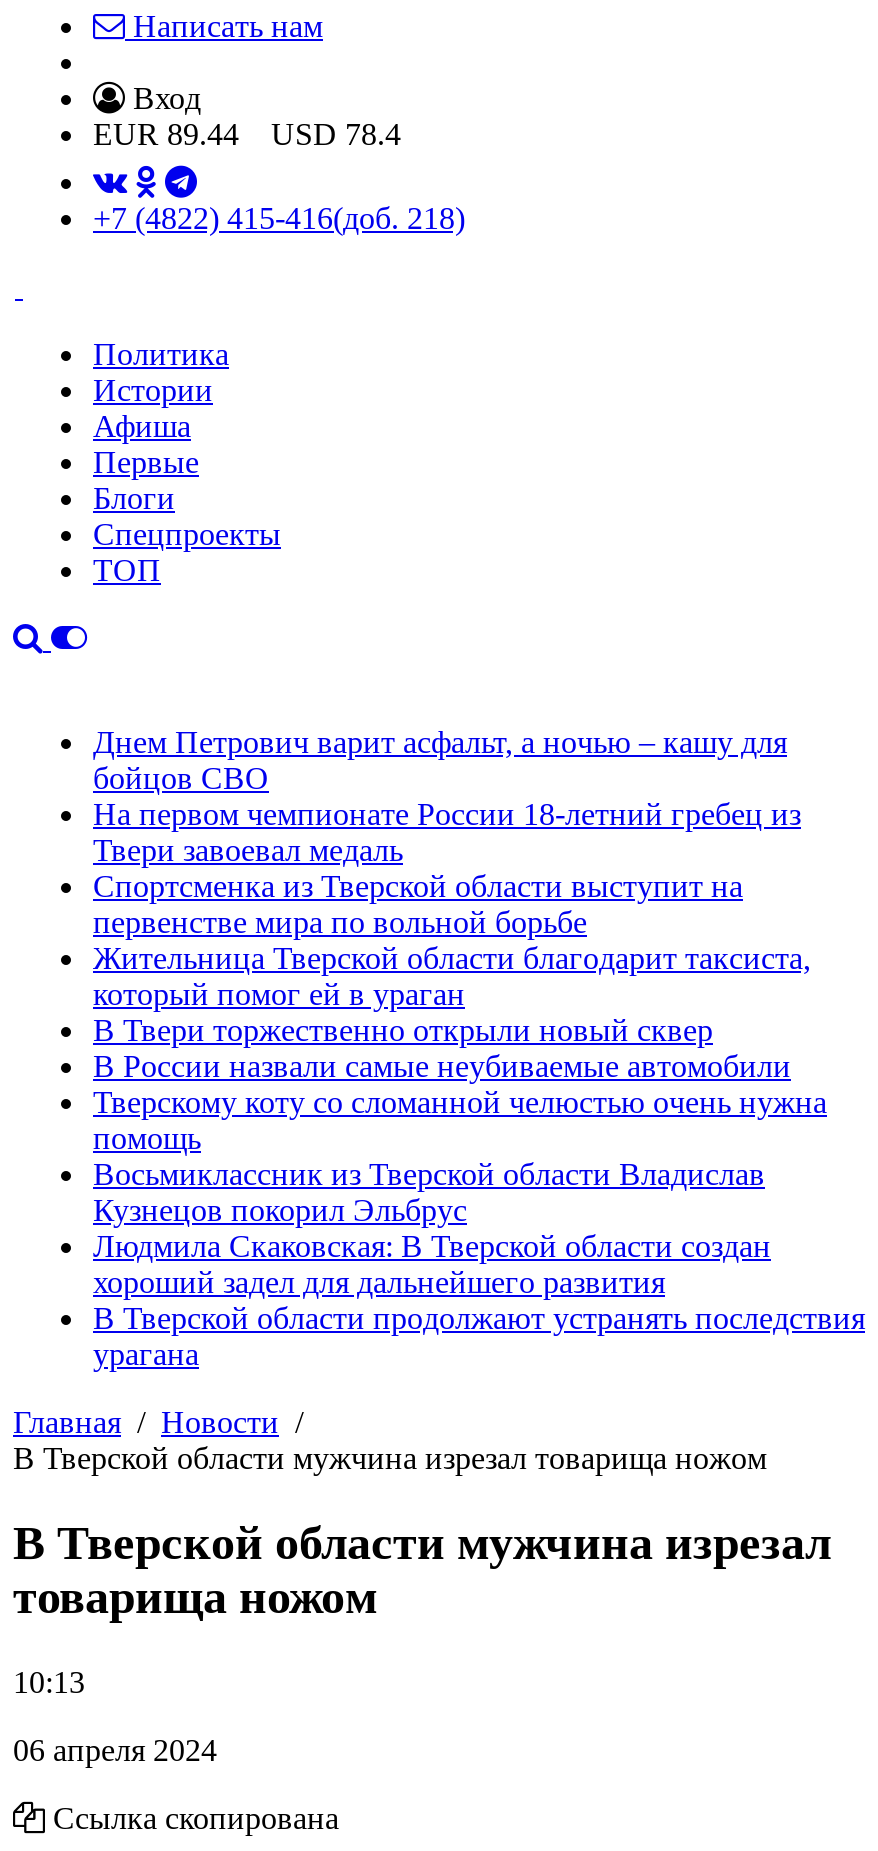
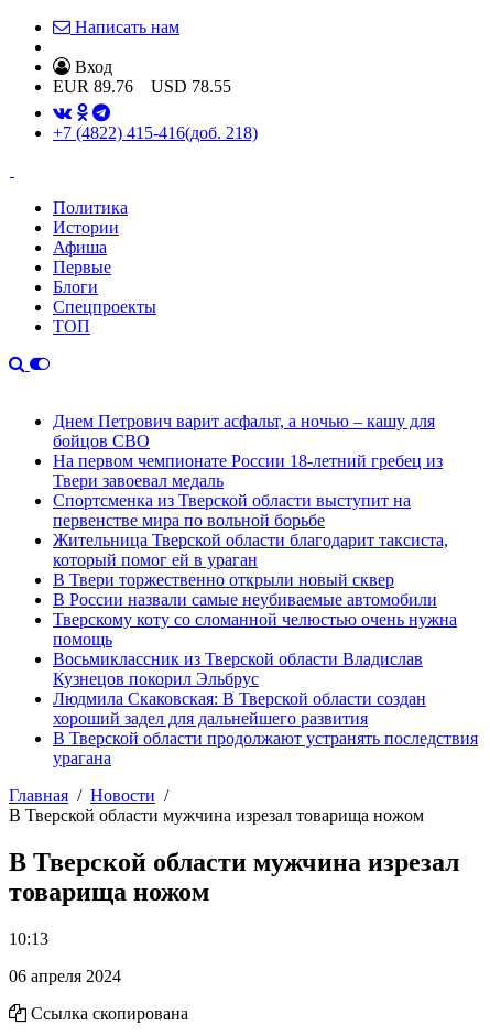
- EUR 89.44 USD 78.4
+ EUR 89.76 USD 78.55
